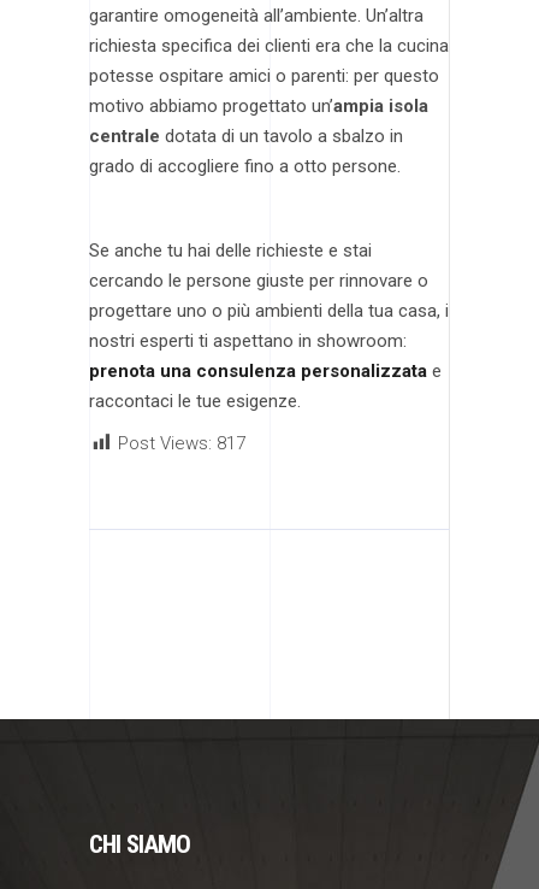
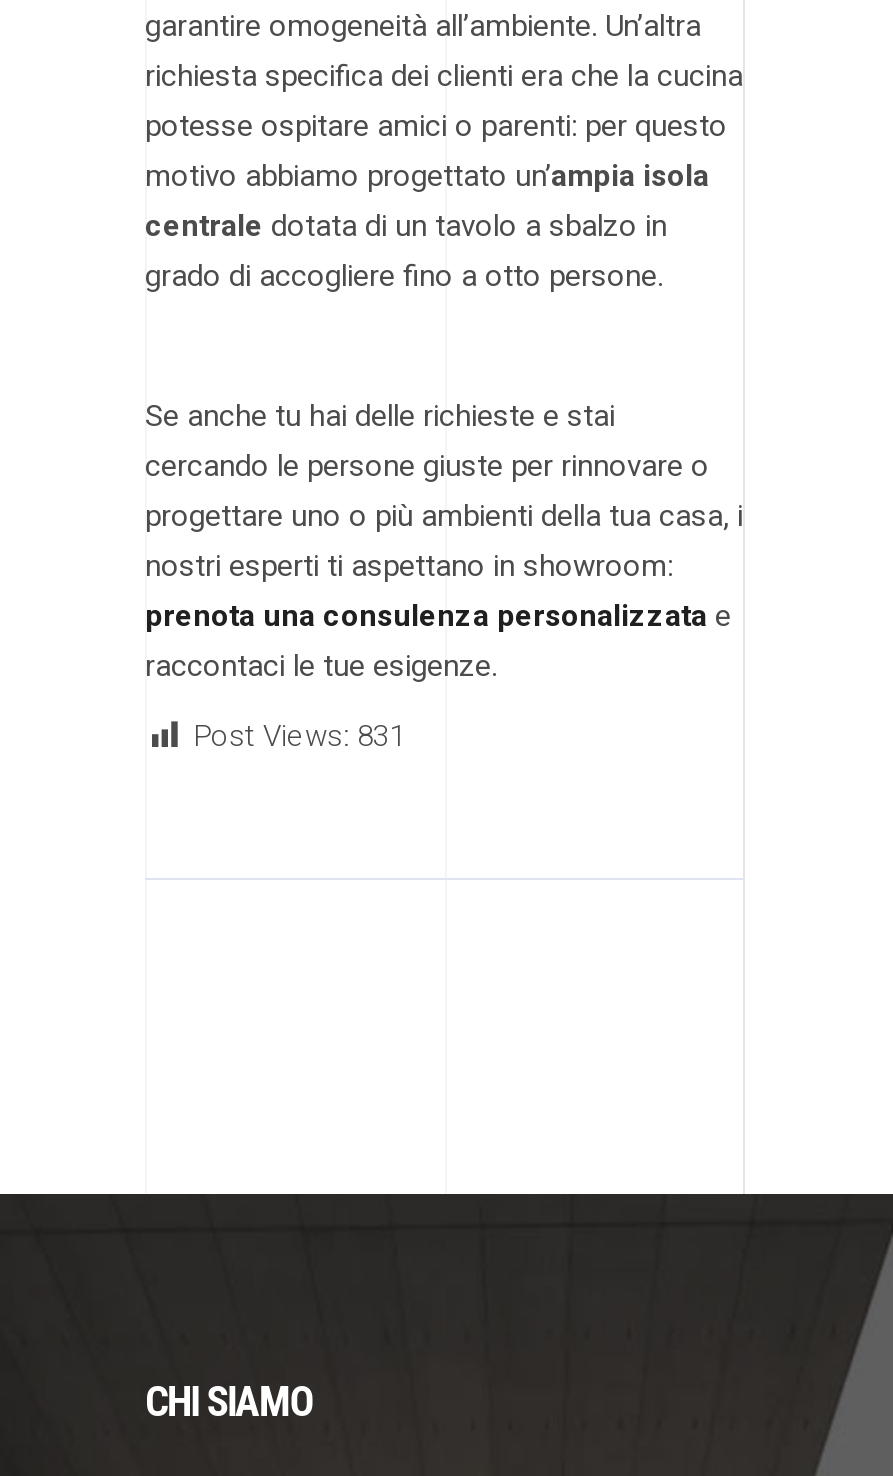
- Post Views: 817
+ Post Views: 831
